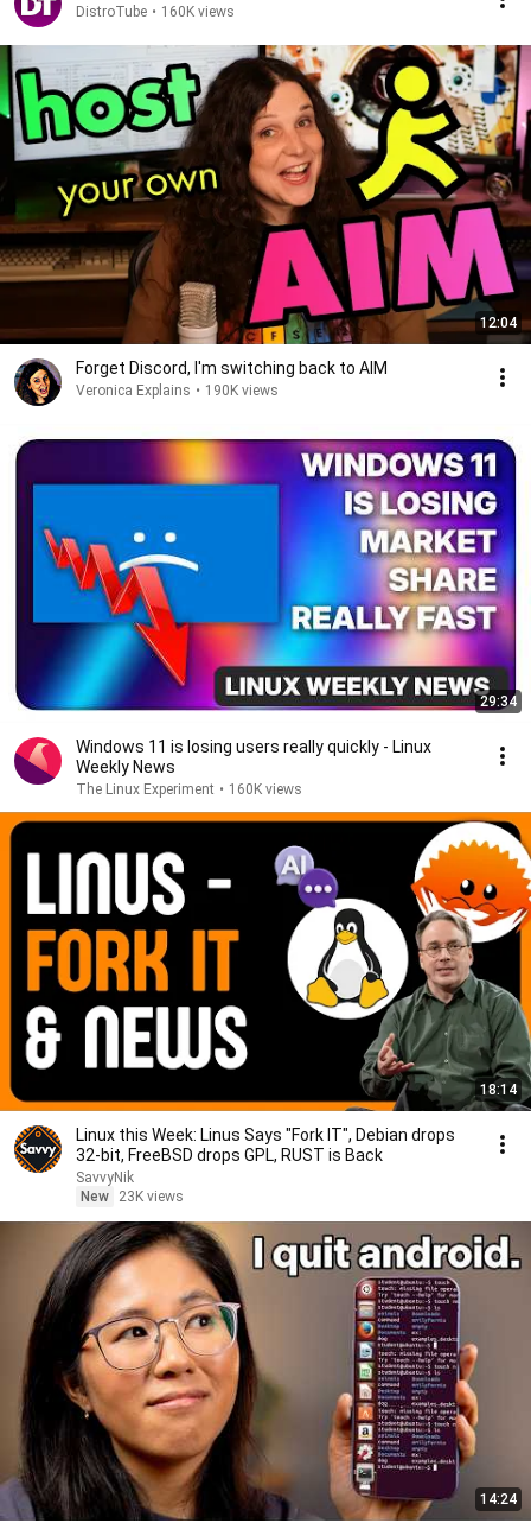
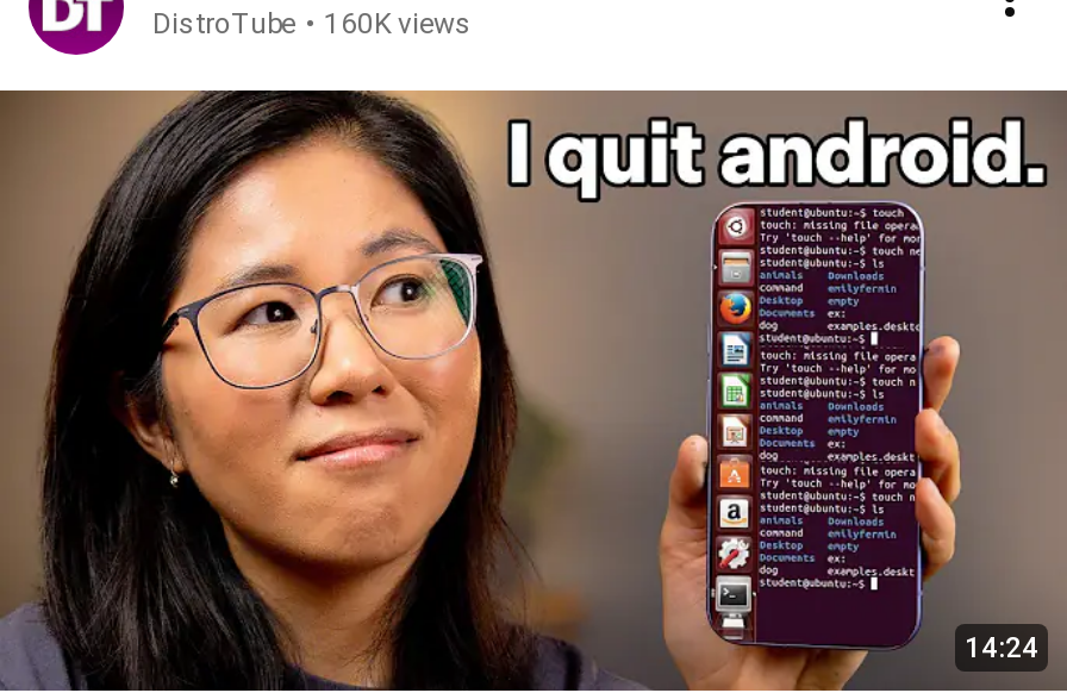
- [image]
- 12:04
- Forget Discord, I'm switching back to AIM
- Veronica Explains • 190K views

- [image]

- [image]
- 29:34
- Windows 11 is losing users really quickly - Linux
- Weekly News
- The Linux Experiment • 160K views

- [image]

- [image]
- 18:14
- Linux this Week: Linus Says "Fork IT", Debian drops
- 32-bit, FreeBSD drops GPL, RUST is Back
- SavvyNik
- New 23K views

- [image]
